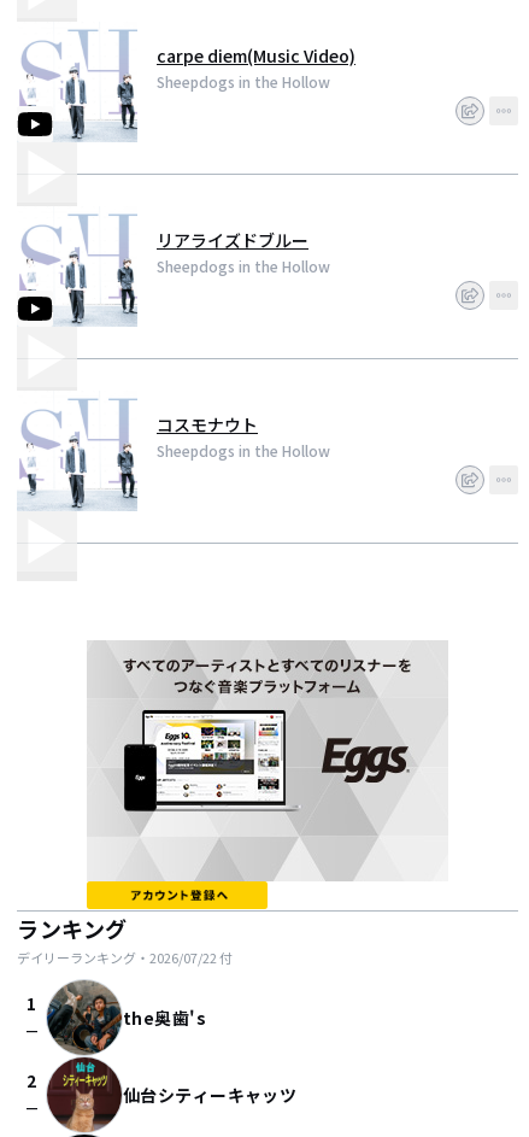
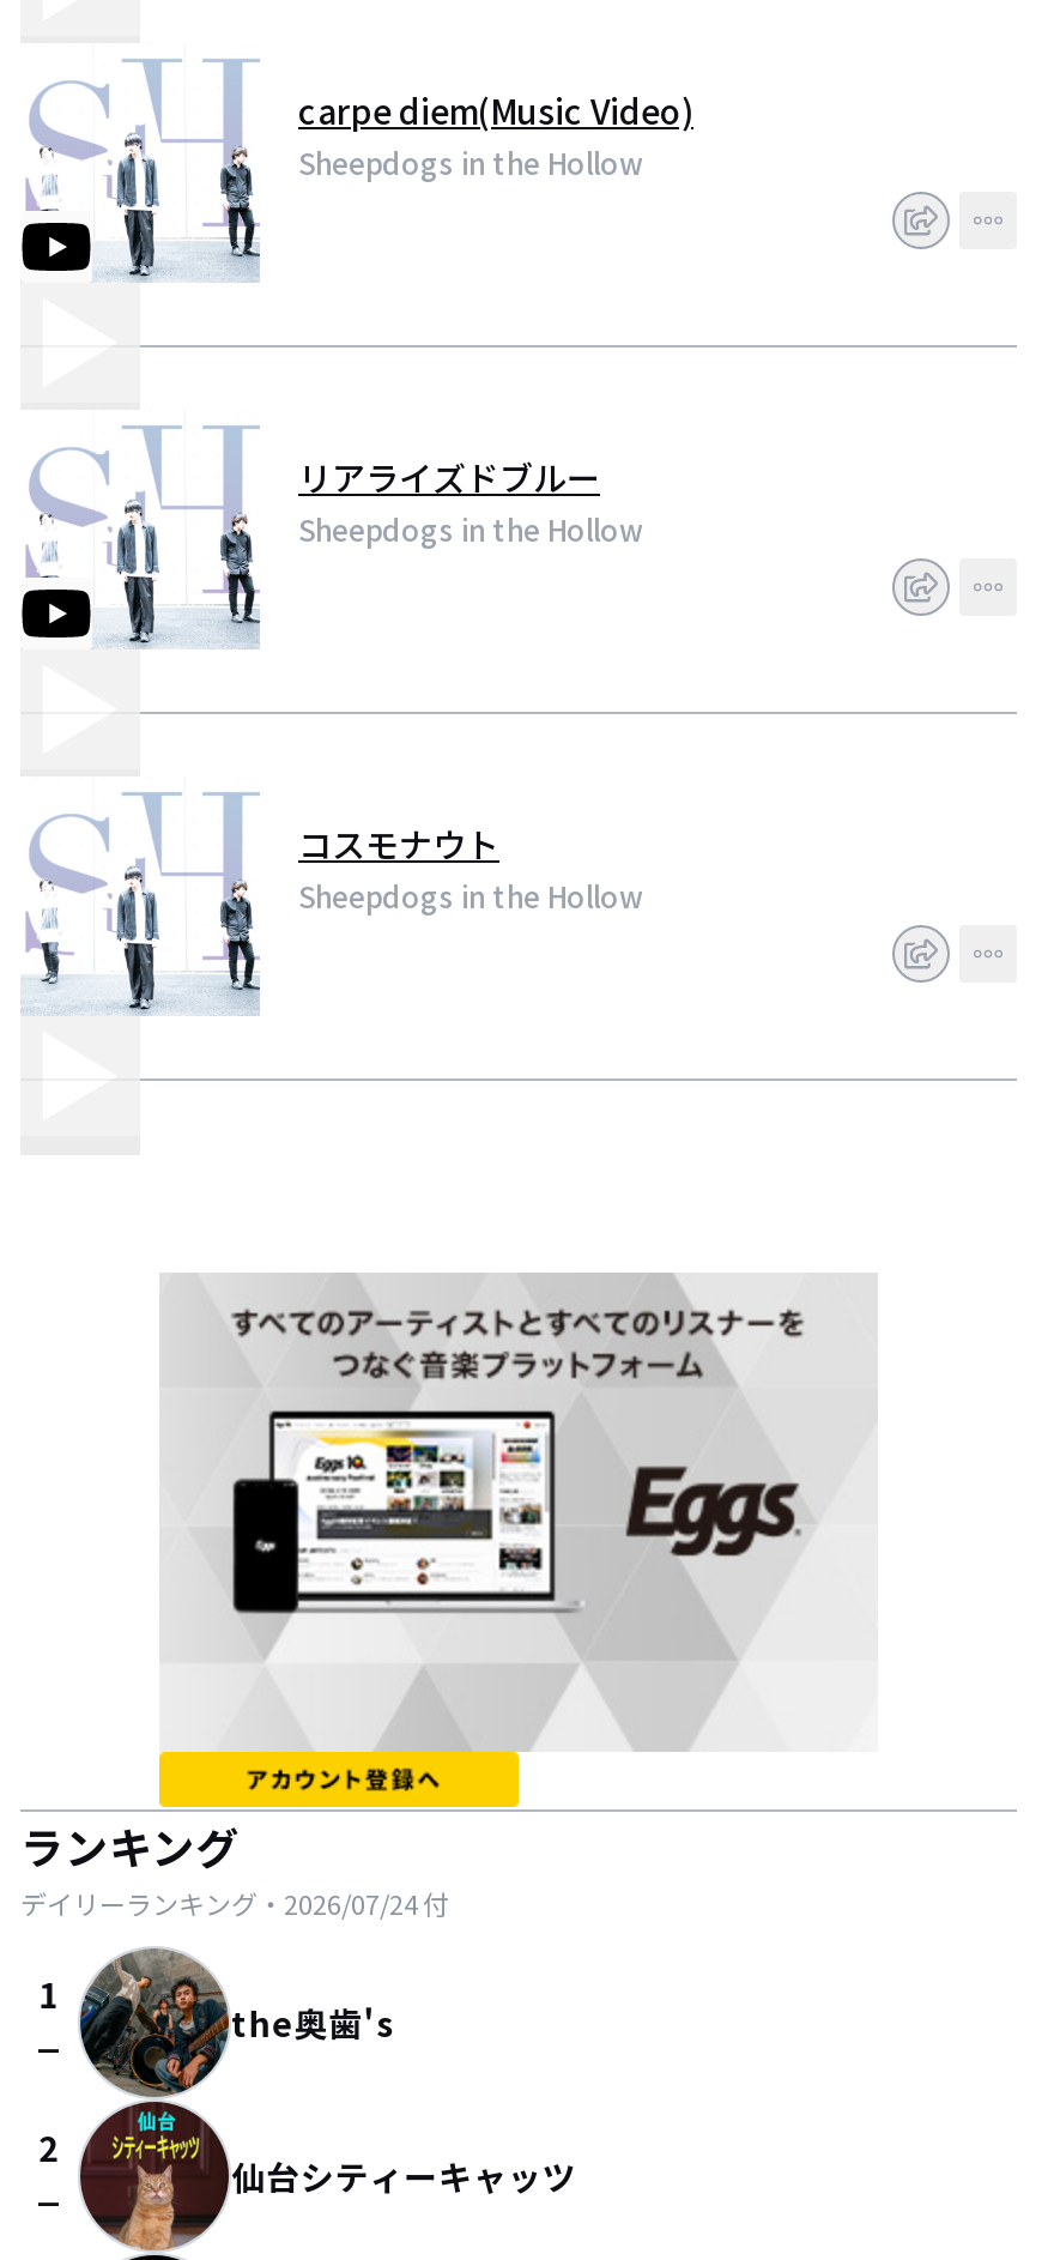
- デイリーランキング・2026/07/22付
+ デイリーランキング・2026/07/24付
